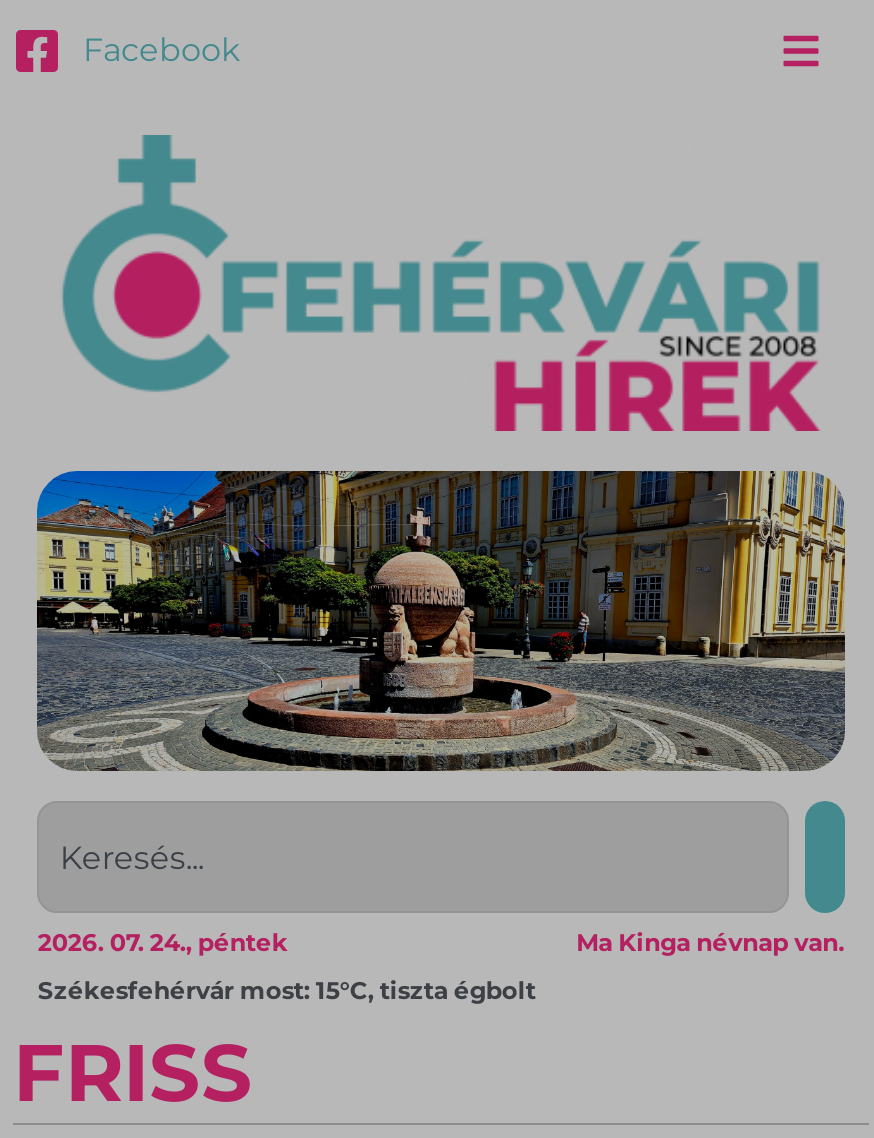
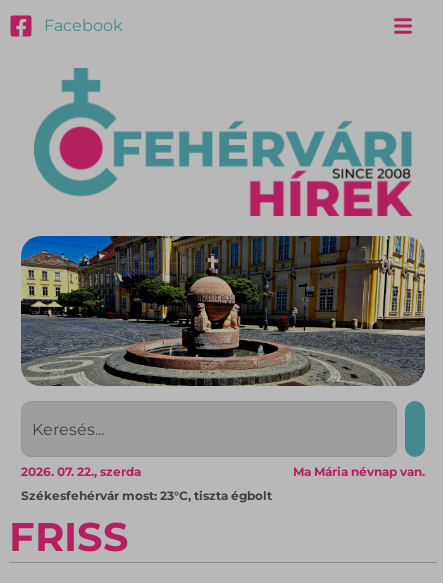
- Ma Kinga névnap van.
- 2026. 07. 24., péntek
+ Ma Mária névnap van.
+ 2026. 07. 22., szerda

- Székesfehérvár most: 15°C, tiszta égbolt
+ Székesfehérvár most: 23°C, tiszta égbolt
